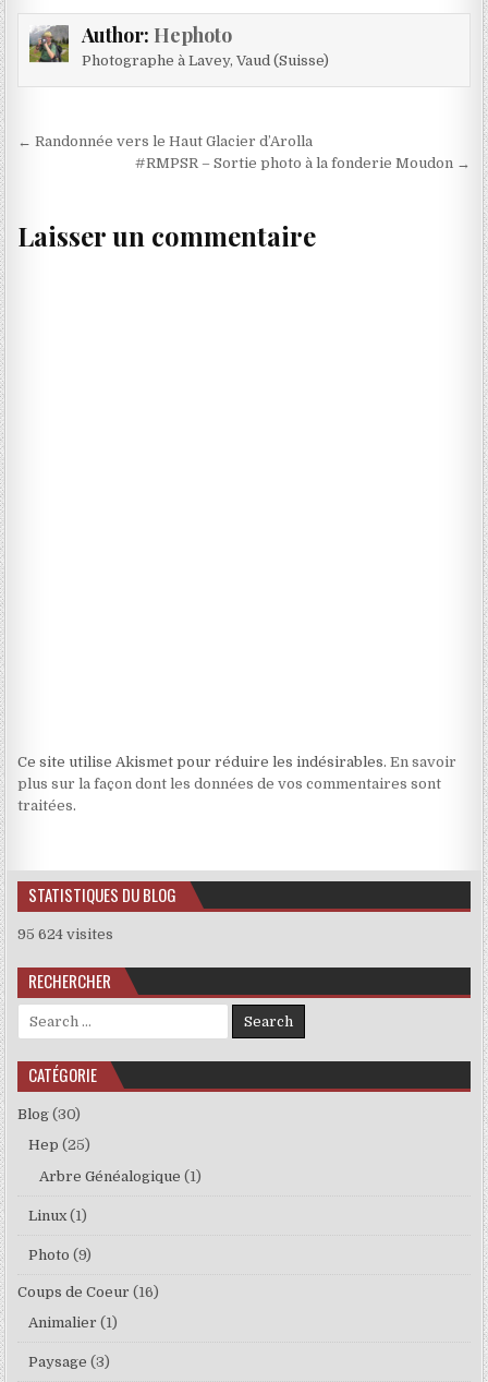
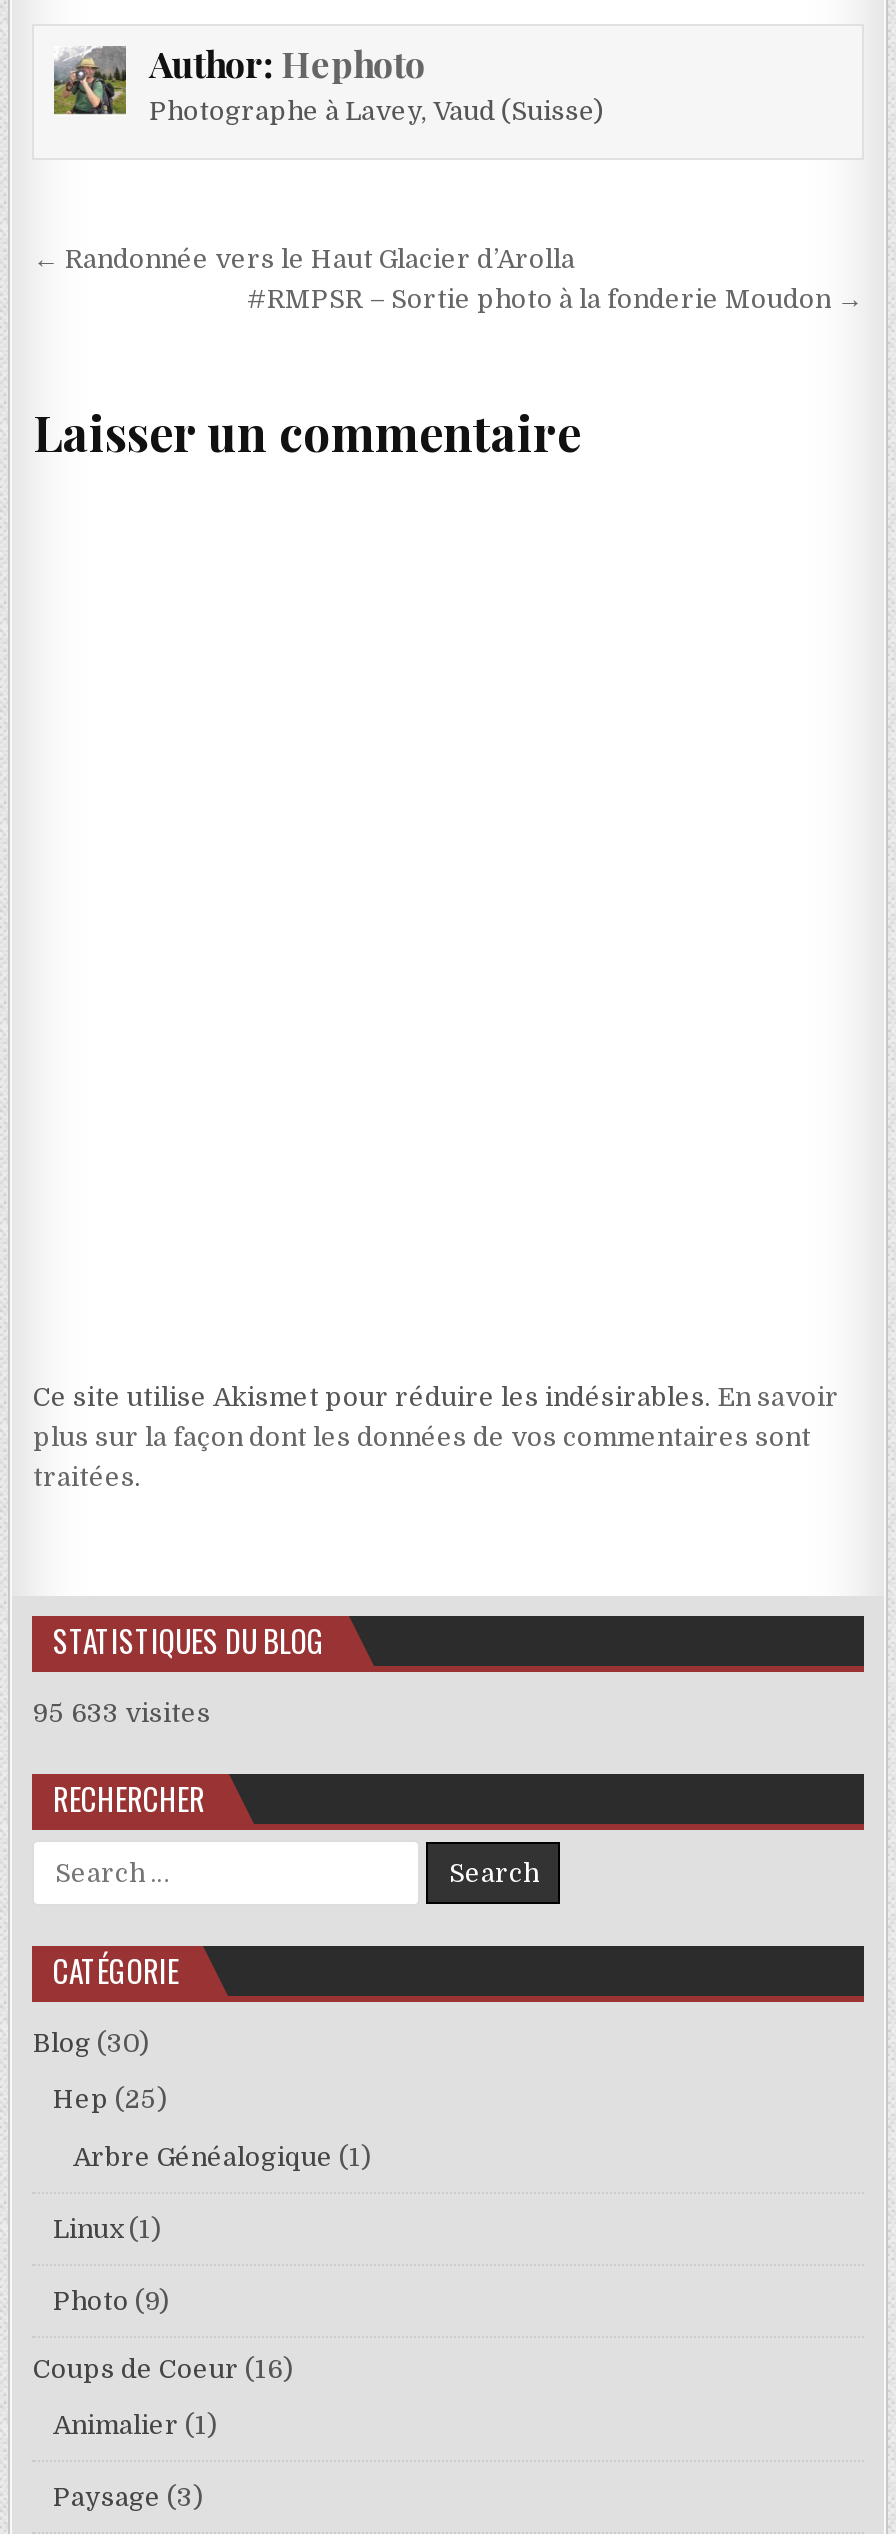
- 95 624 visites
+ 95 633 visites
